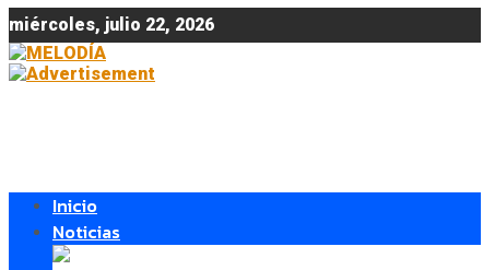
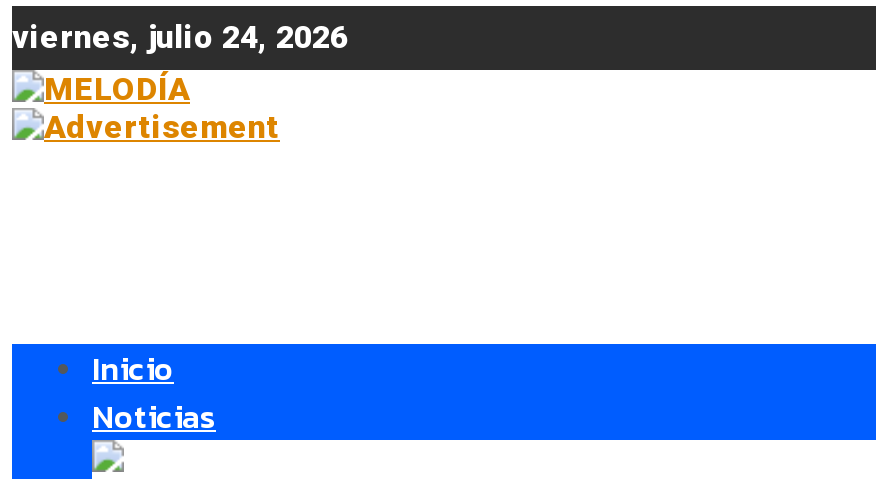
- miércoles, julio 22, 2026
+ viernes, julio 24, 2026
